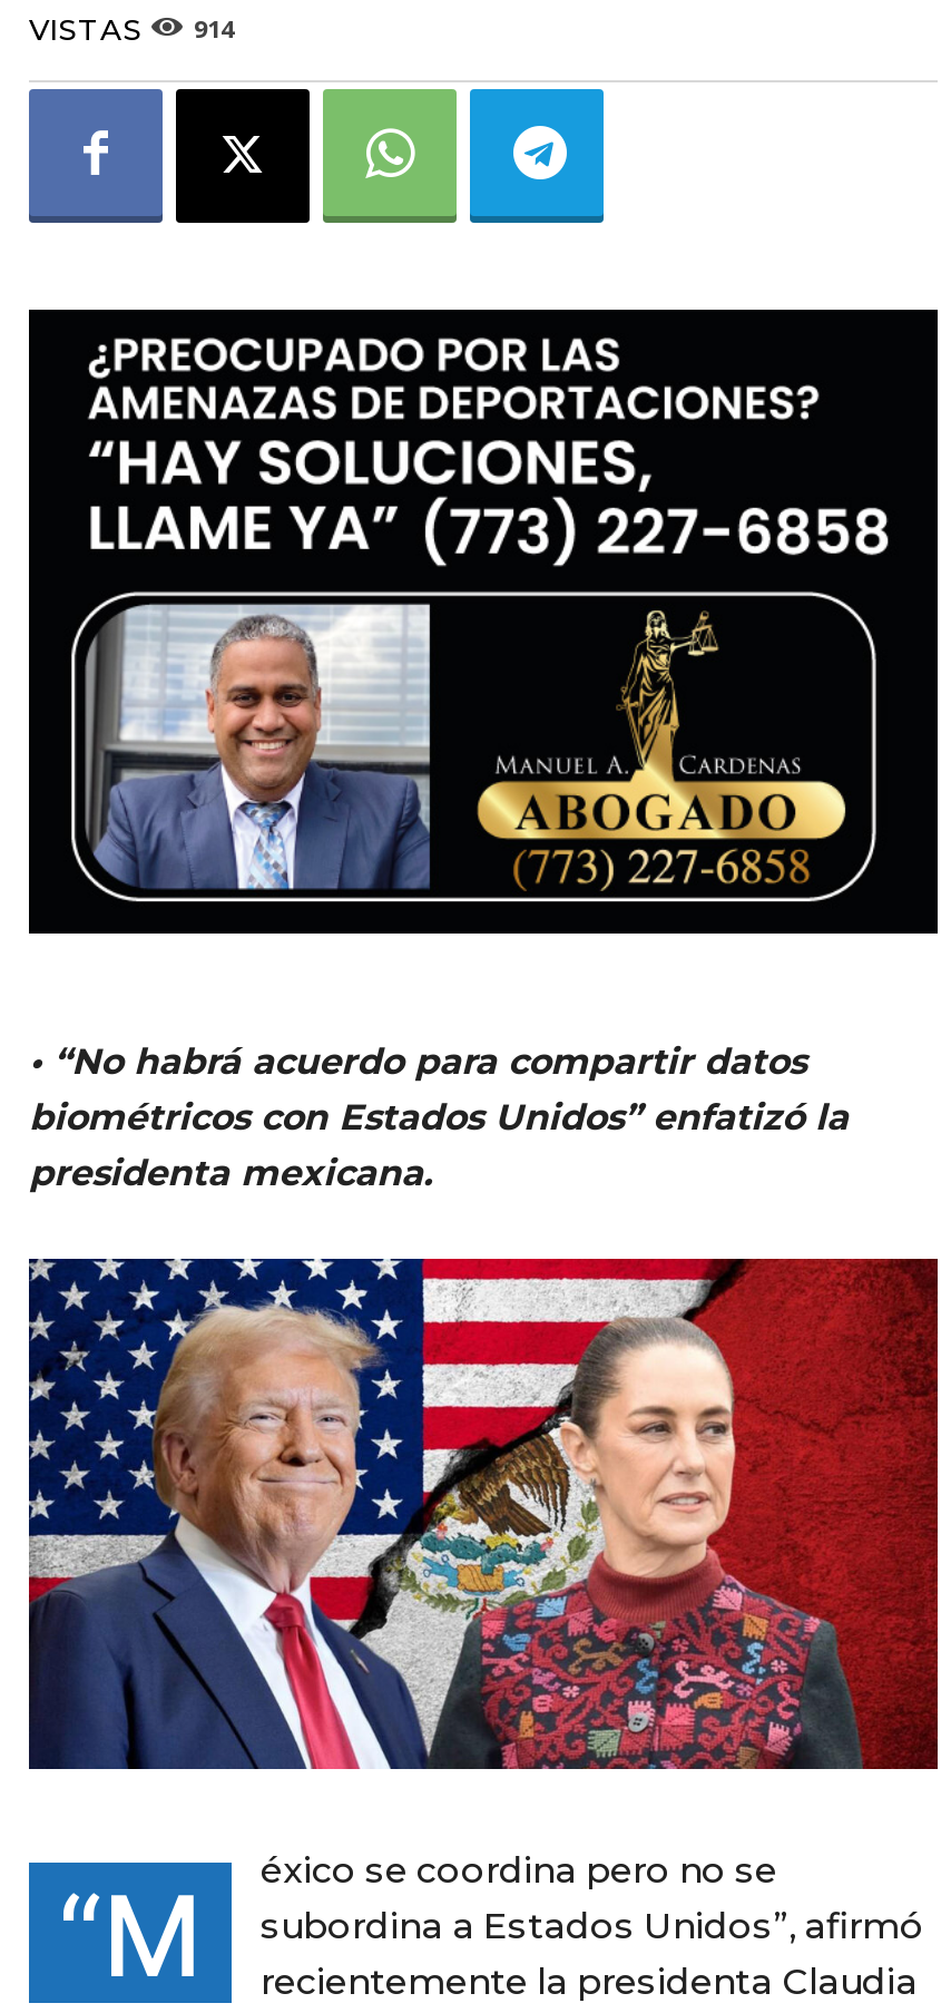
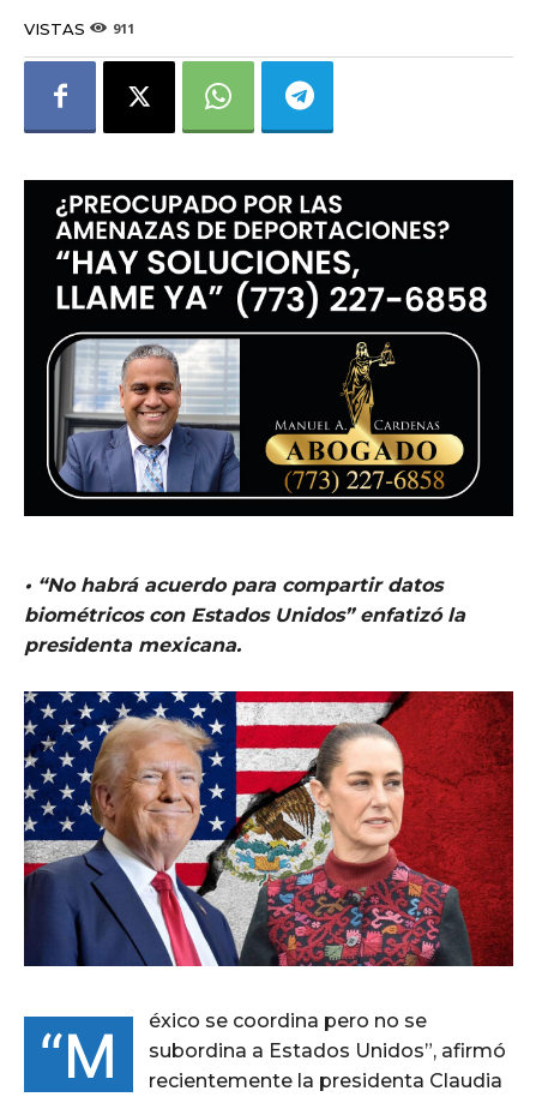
- VISTAS 914
+ VISTAS 911
